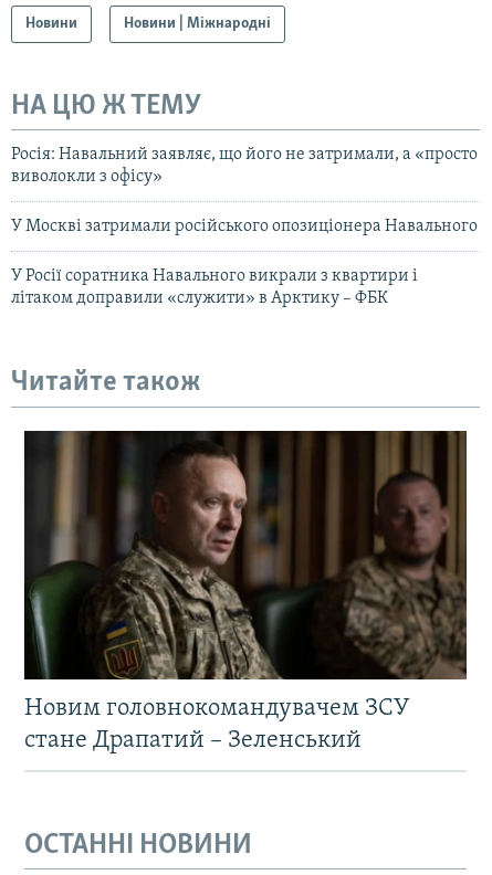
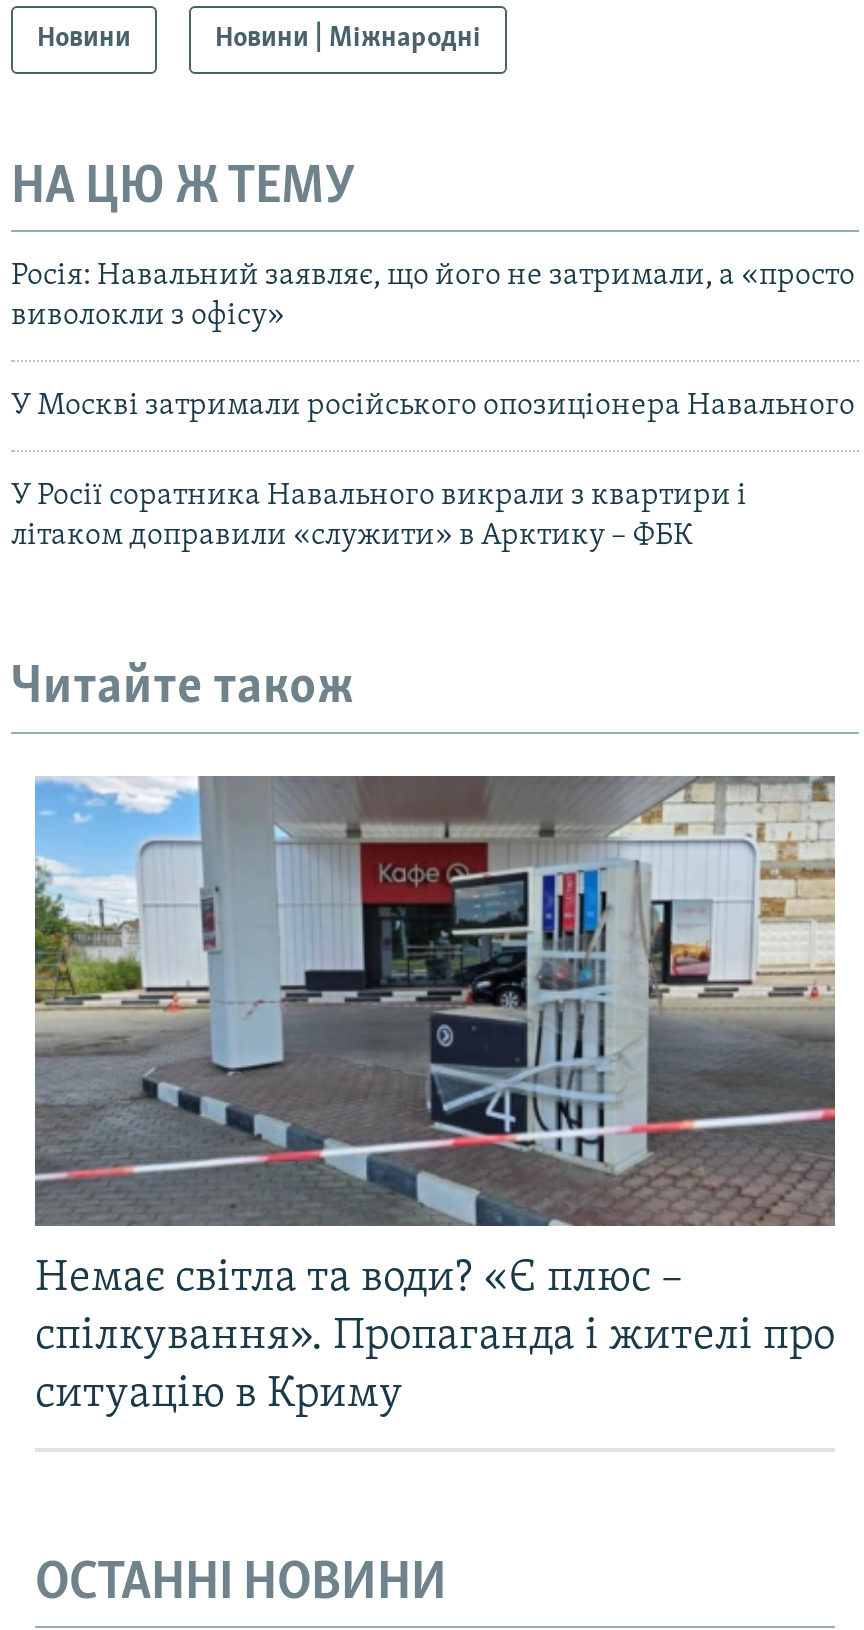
- [image]
- Новим головнокомандувачем ЗСУ
- стане Драпатий – Зеленський
+ [image]
+ Немає світла та води? «Є плюс –
+ спілкування». Пропаганда і жителі про
+ ситуацію в Криму
